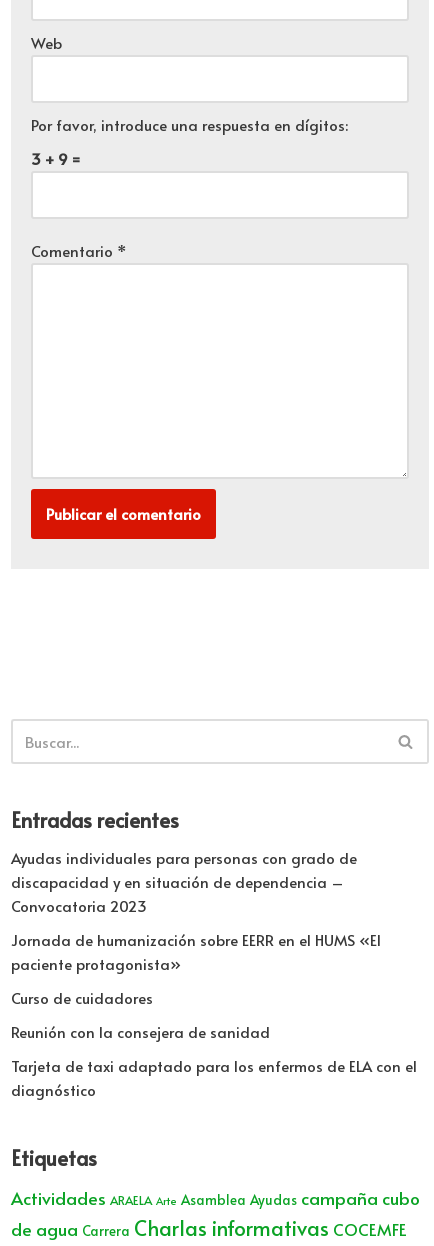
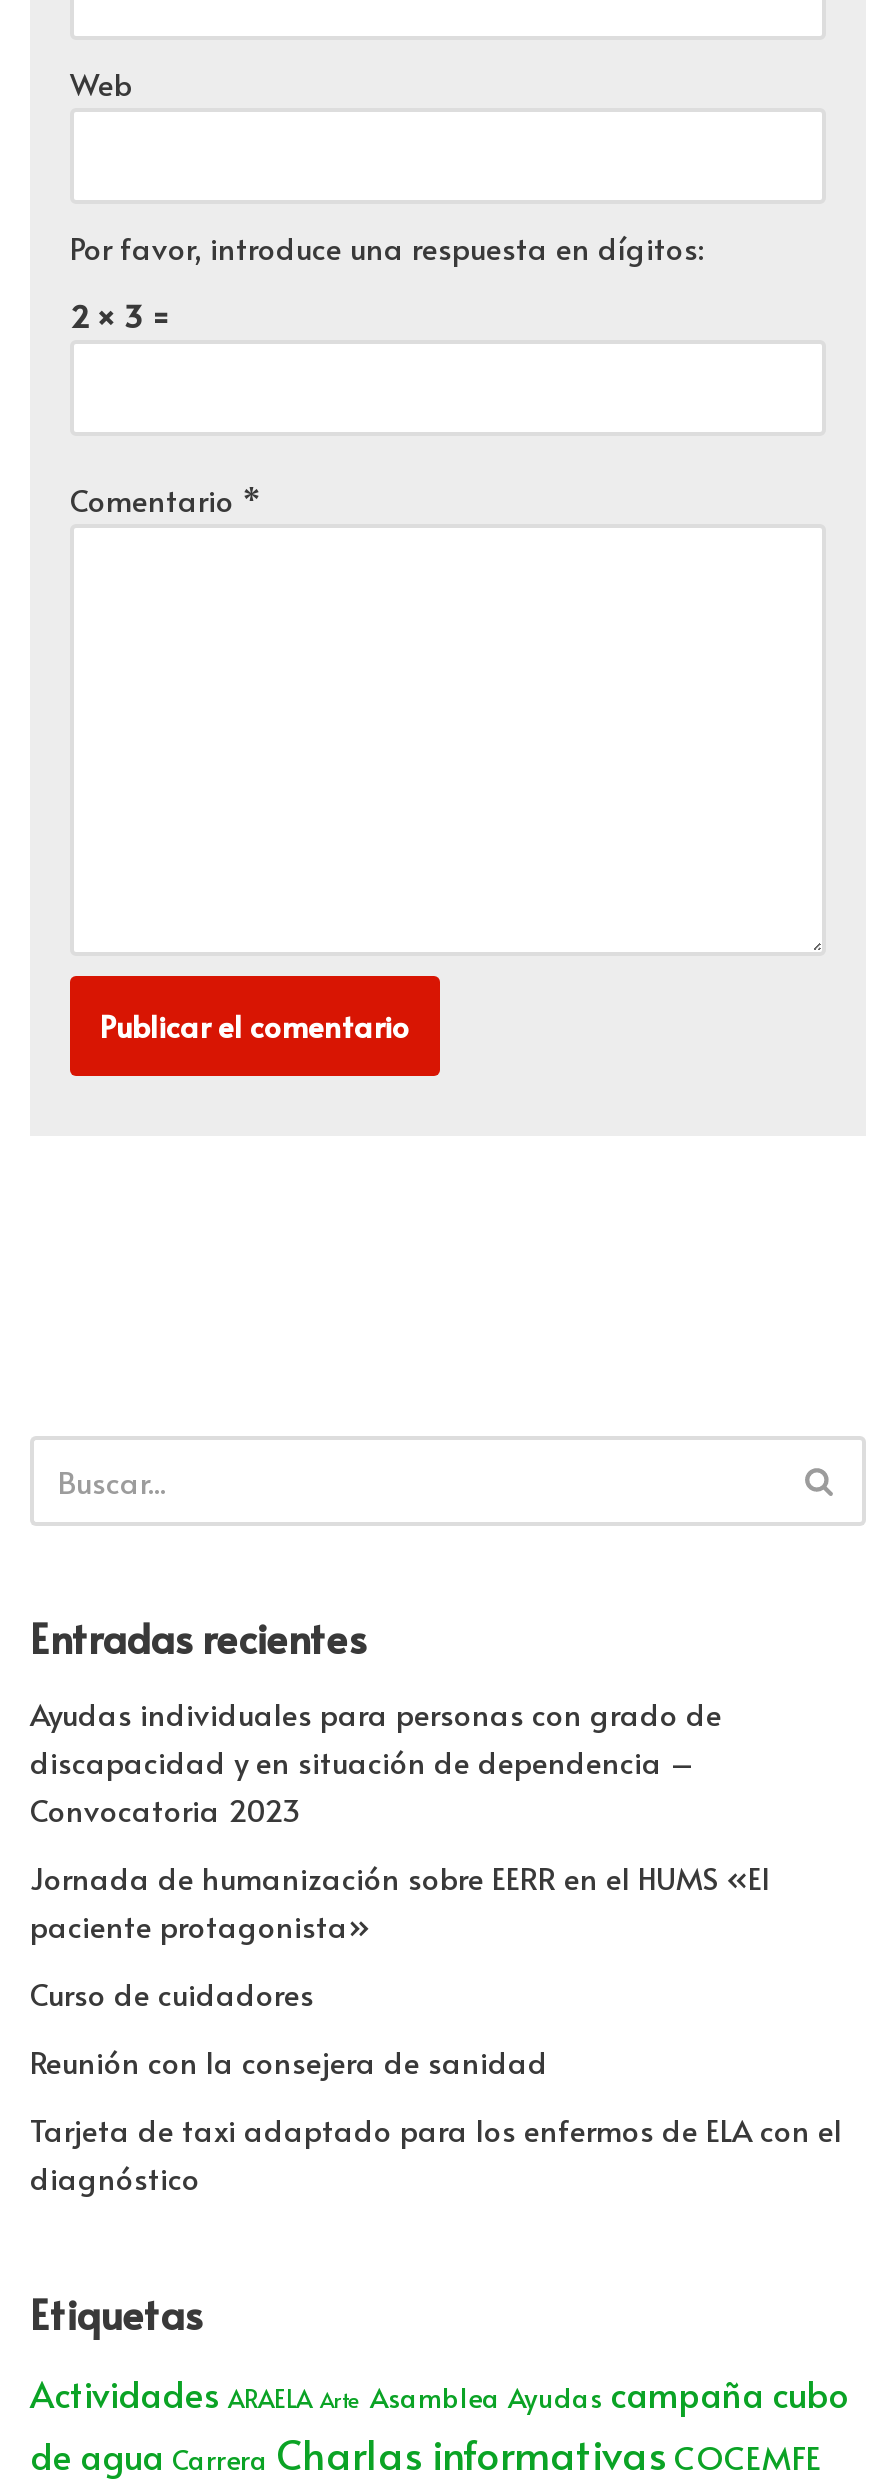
- 3 + 9 =
+ 2 × 3 =
